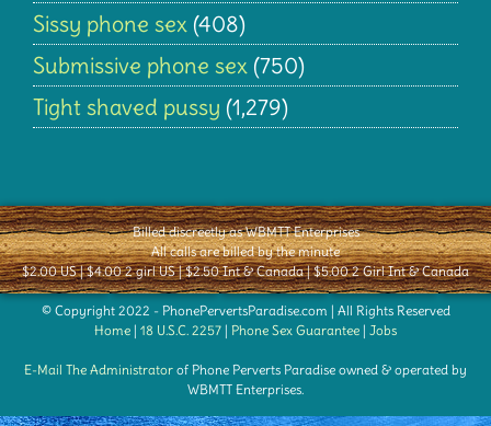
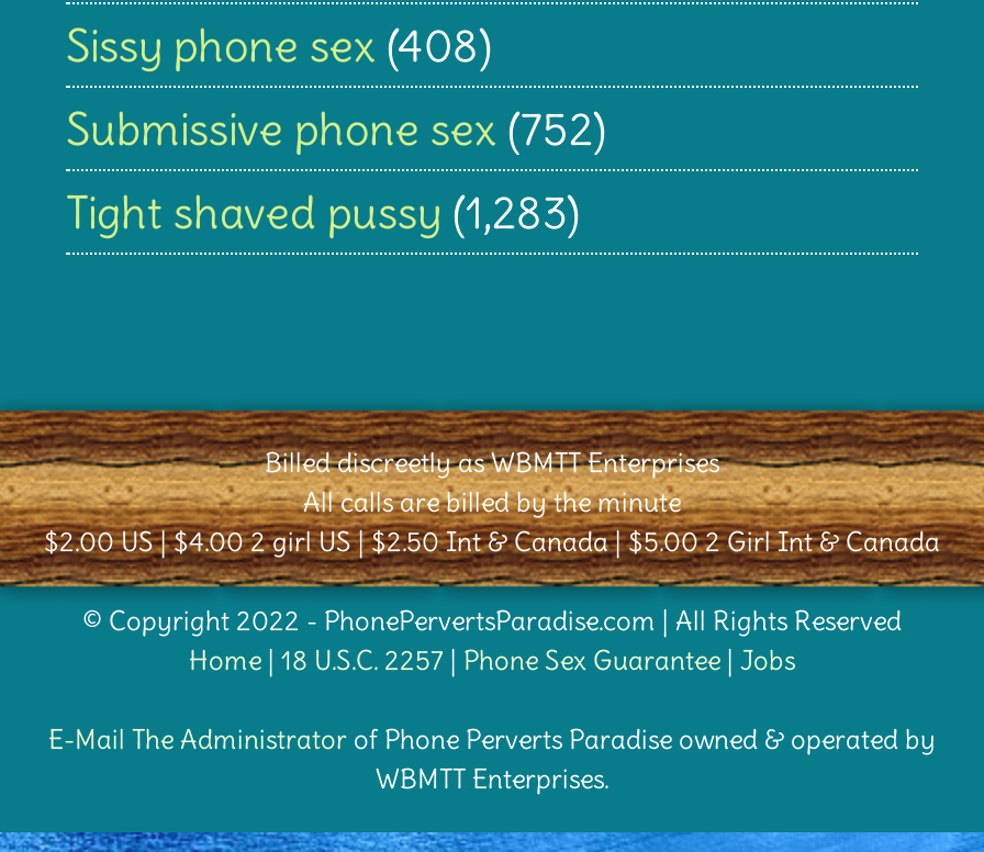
- Submissive phone sex (750)
+ Submissive phone sex (752)

- Tight shaved pussy (1,279)
+ Tight shaved pussy (1,283)
